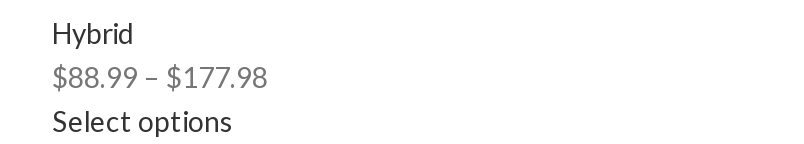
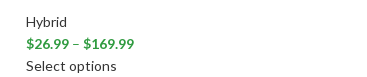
- $88.99 – $177.98
+ $26.99 – $169.99
